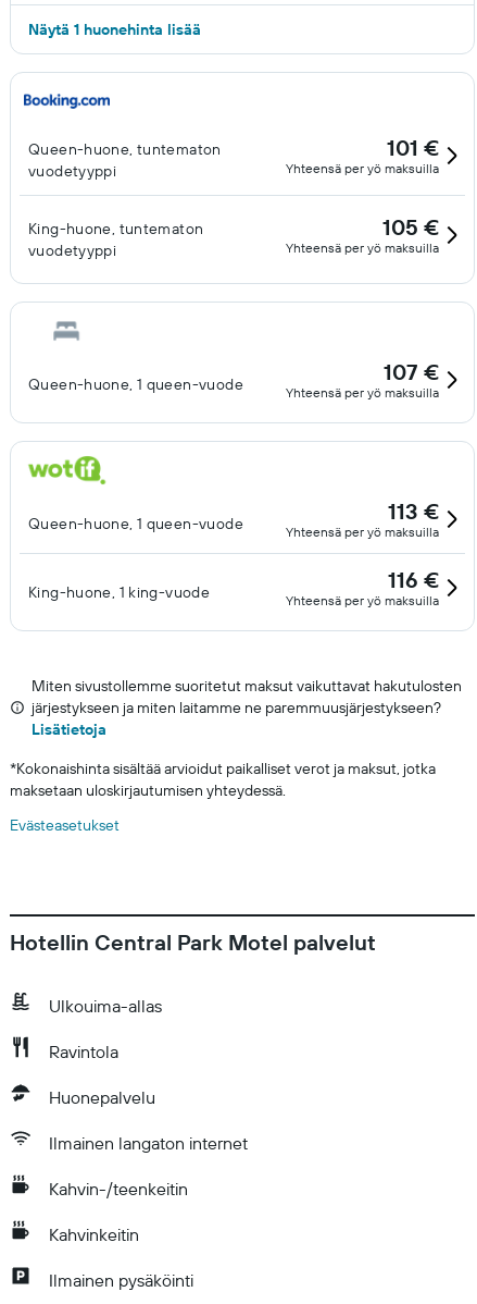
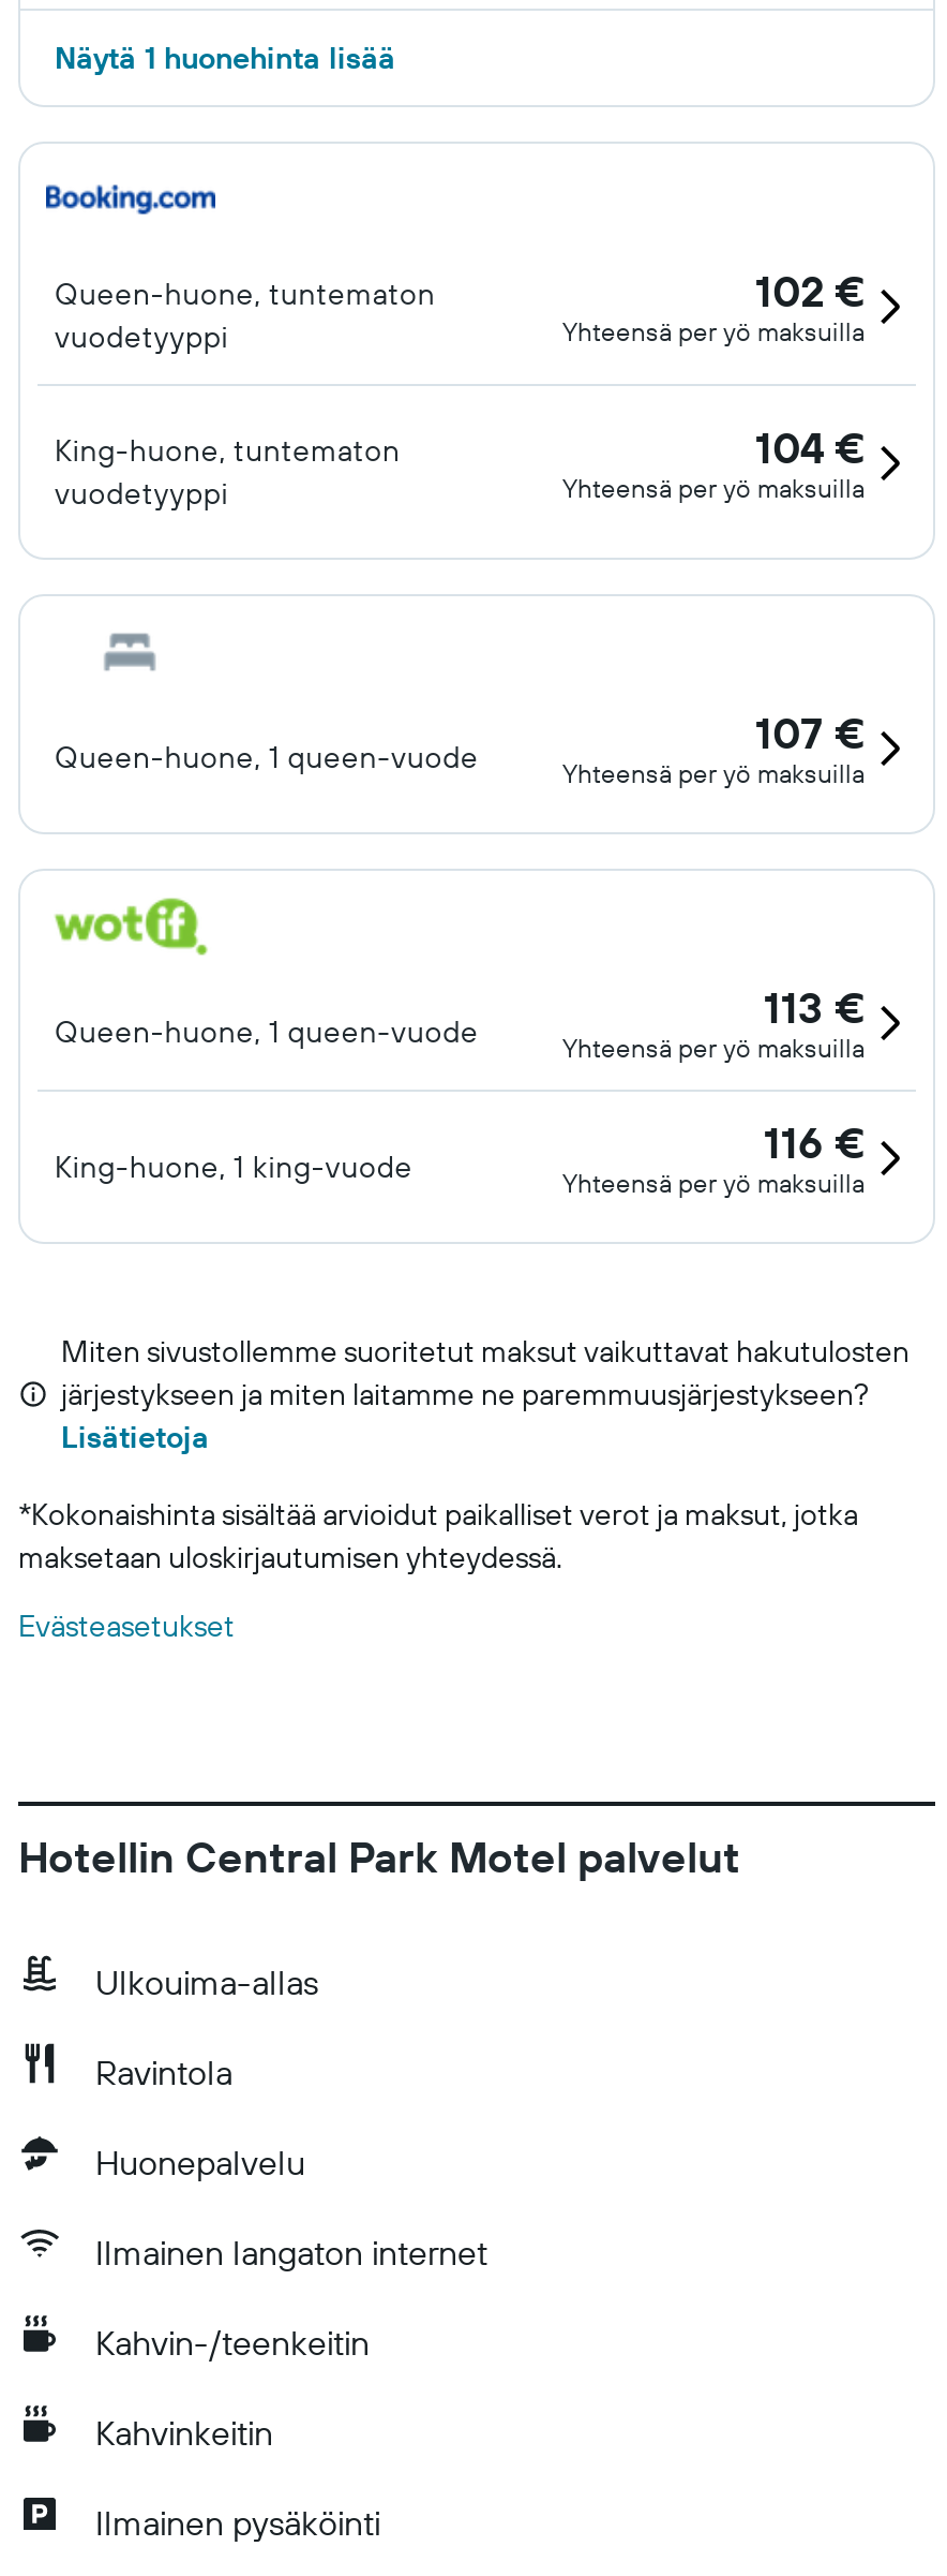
- 101 €
+ 102 €

- 105 €
+ 104 €
